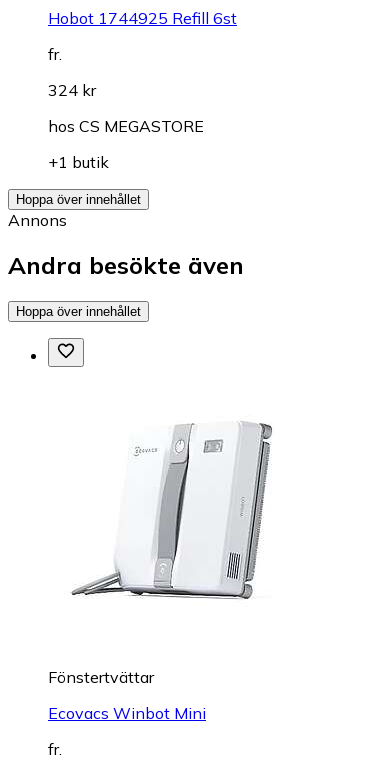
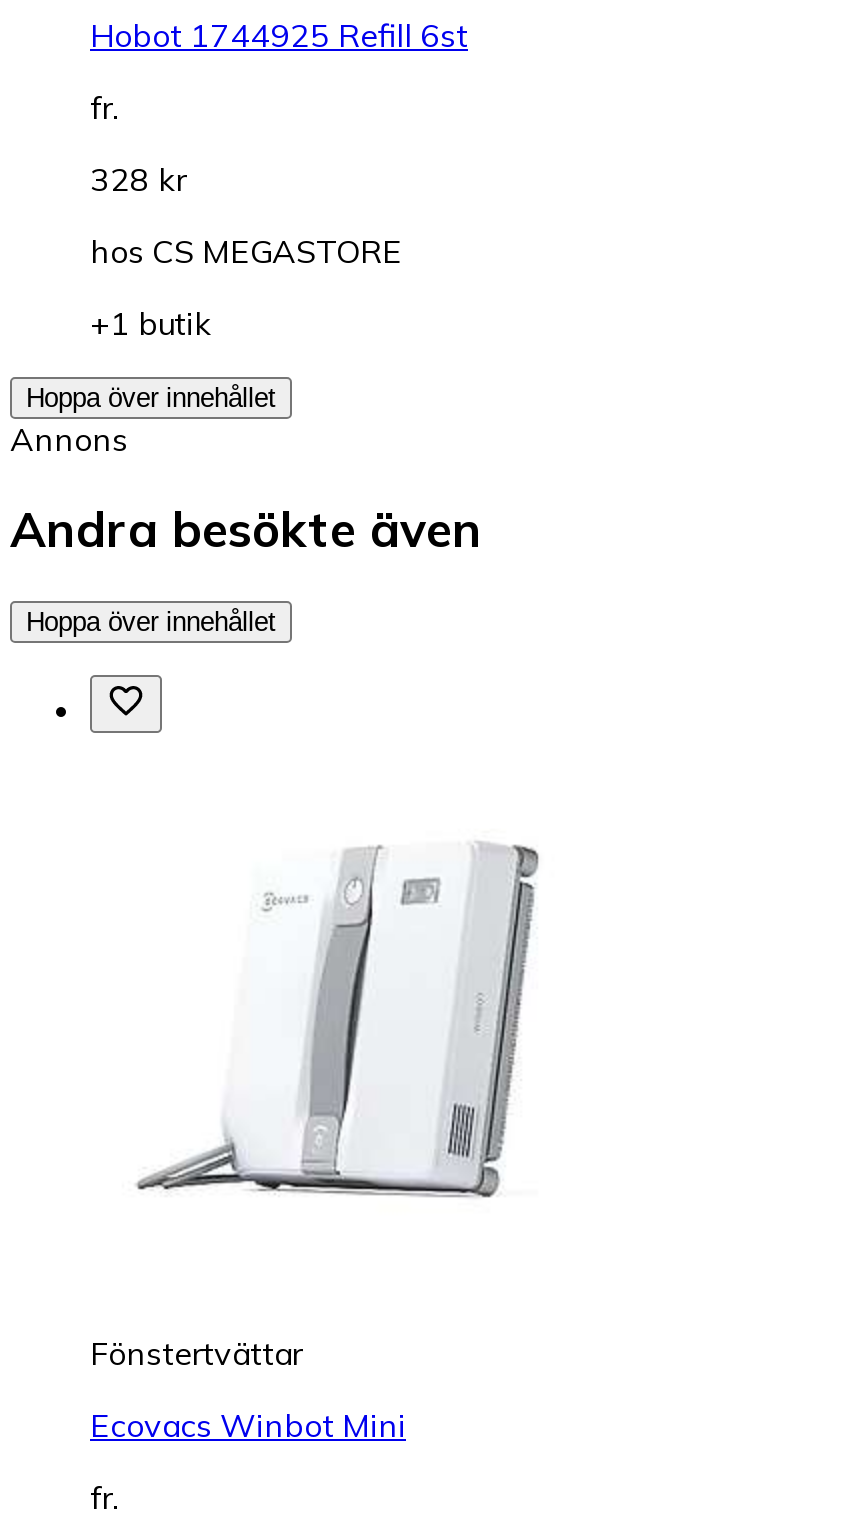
- 324 kr
+ 328 kr
